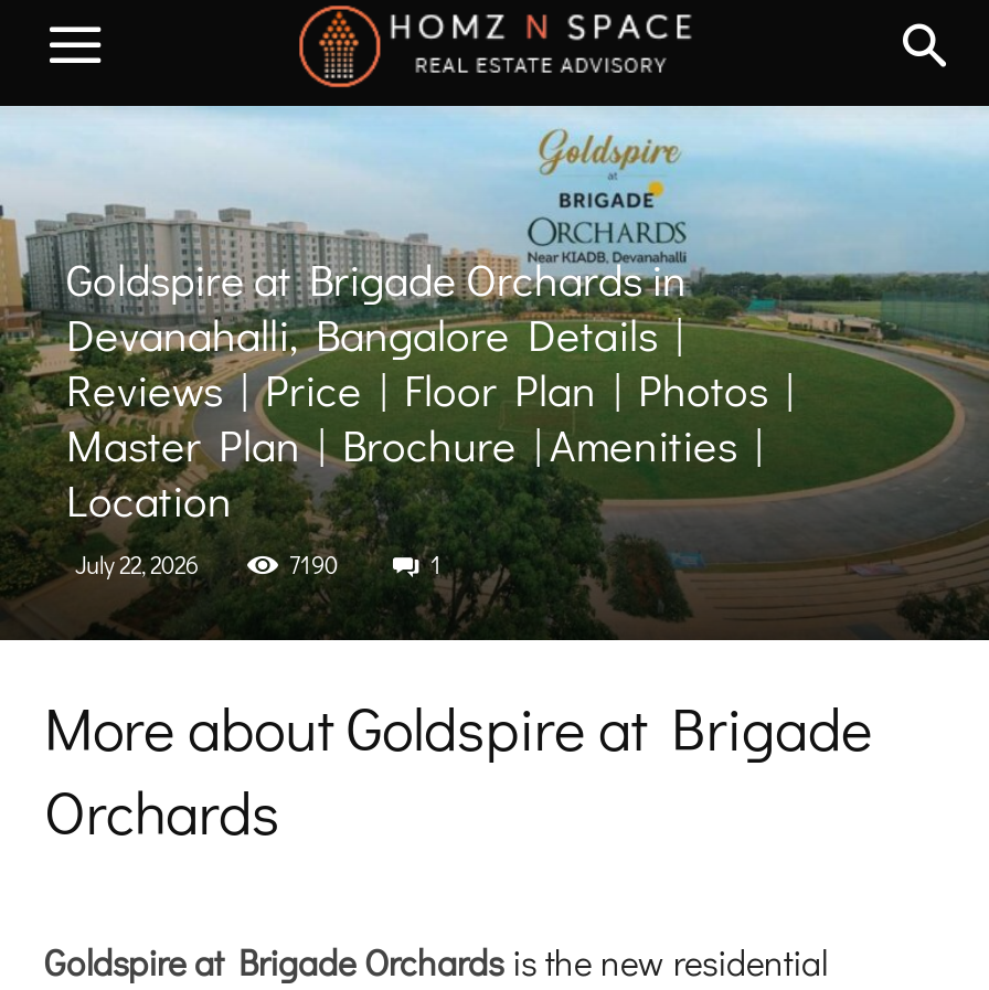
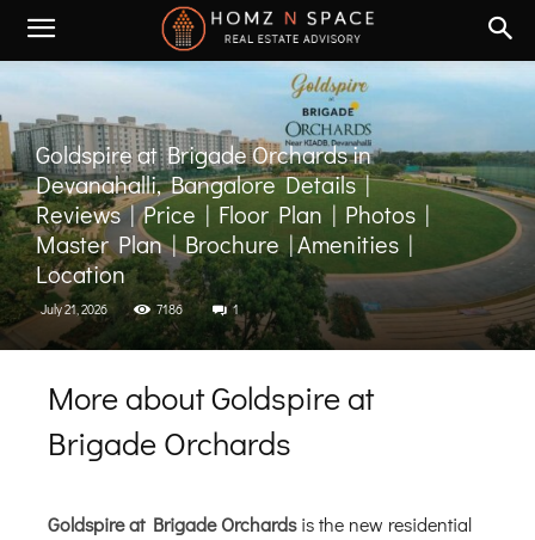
- July 22, 2026
+ July 21, 2026

- 7190
+ 7186
